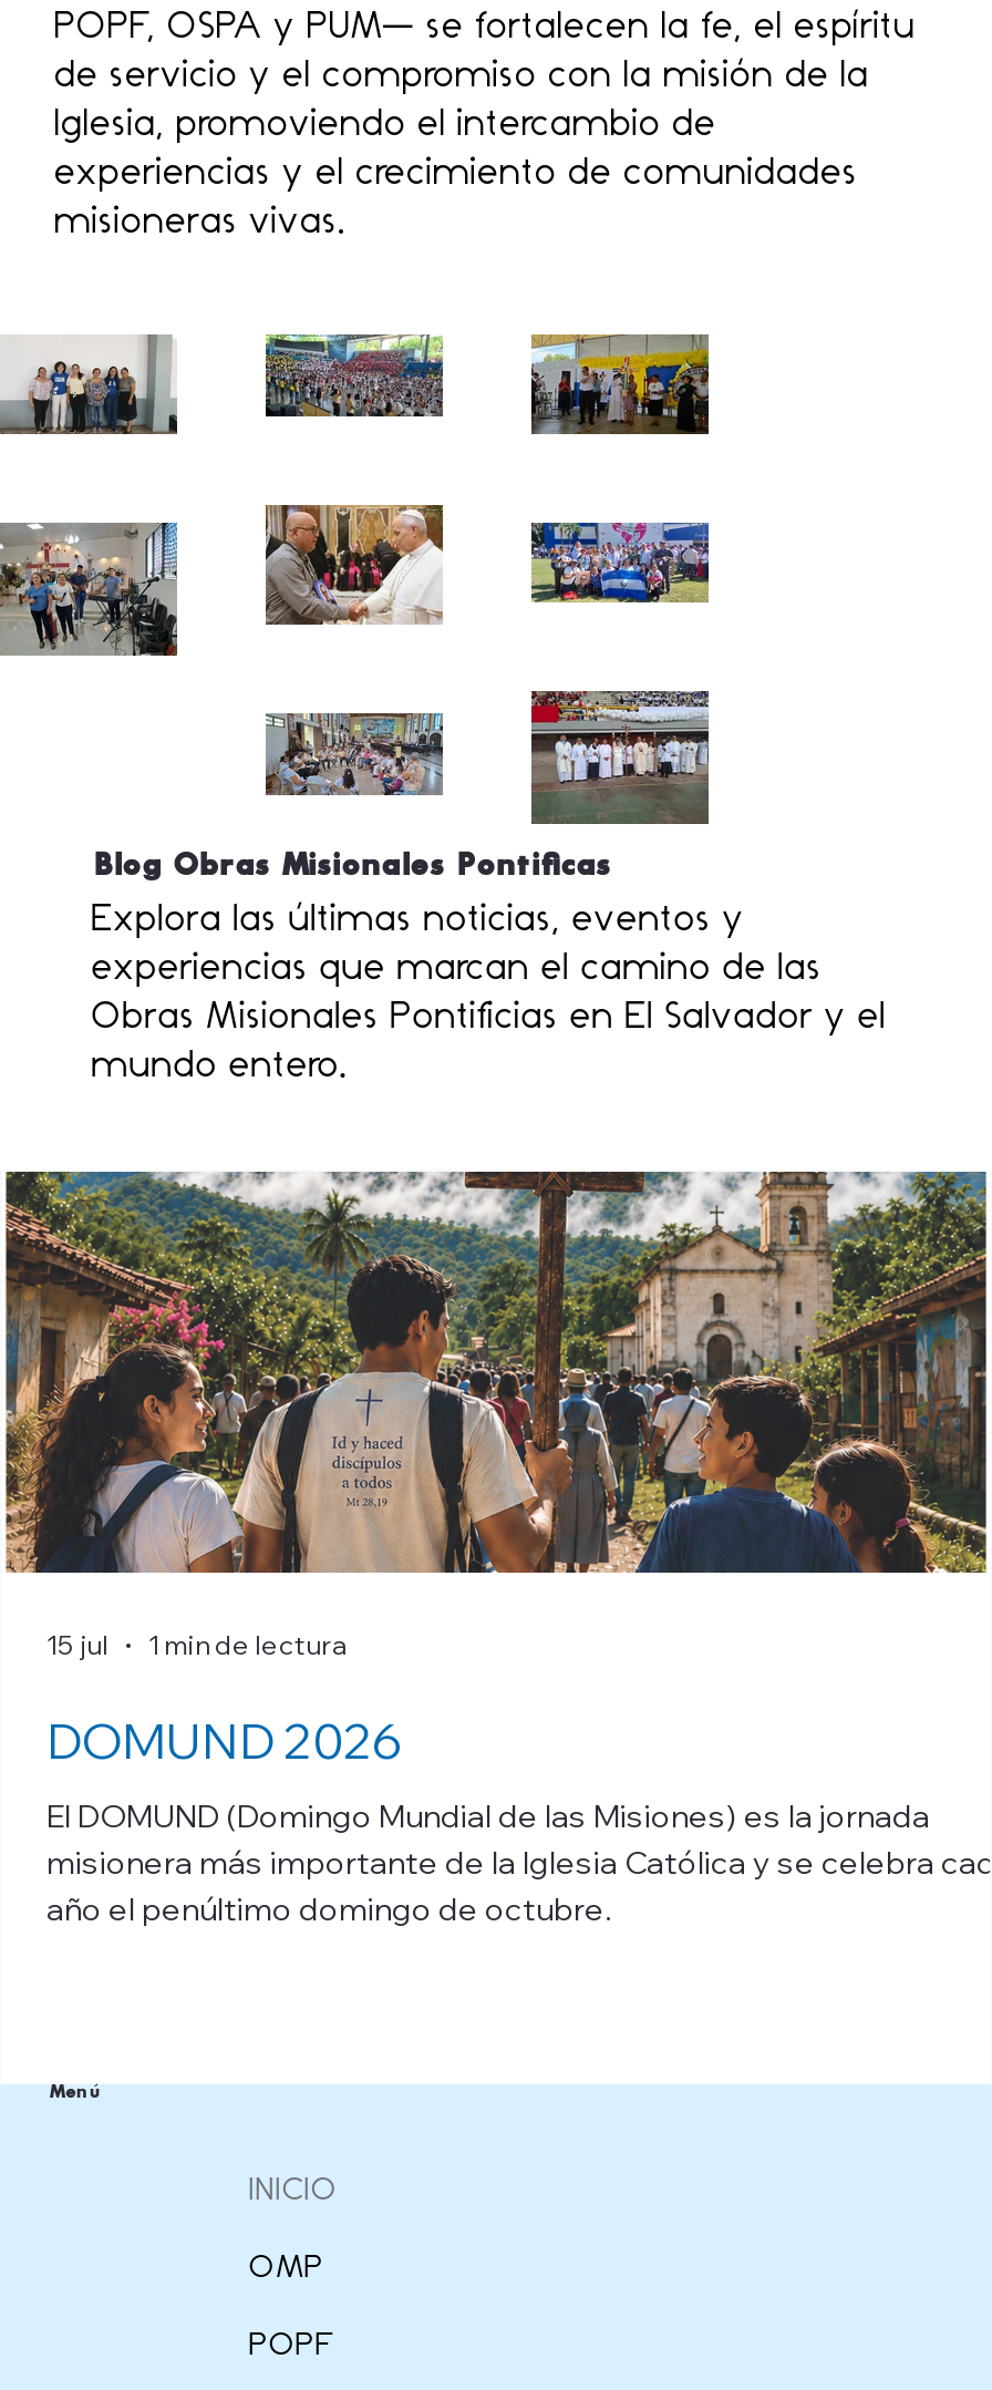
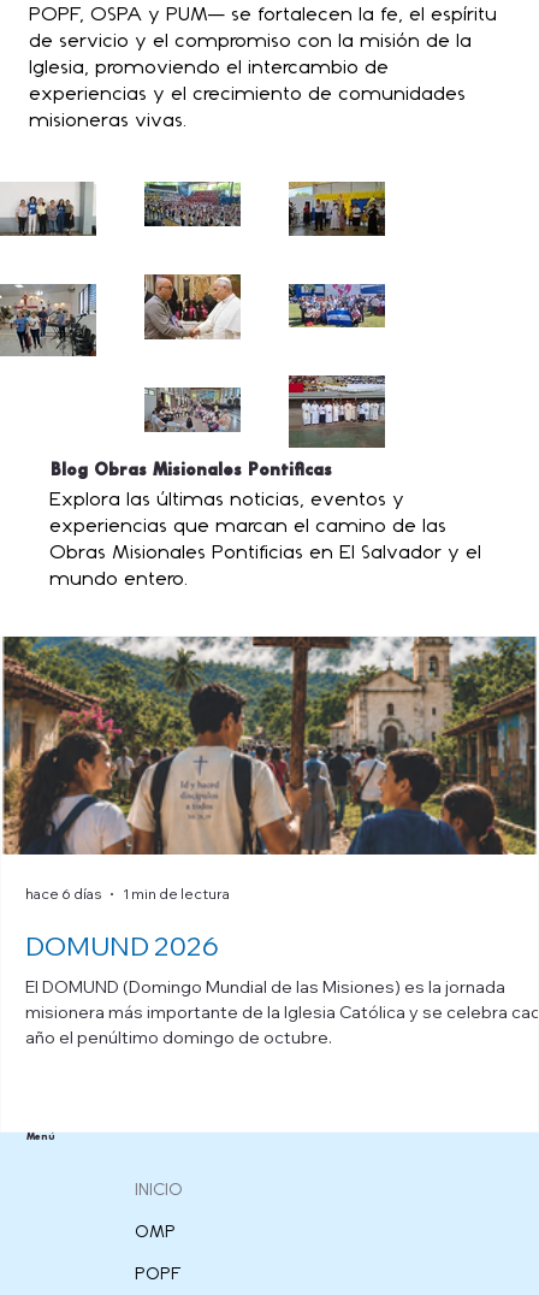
- 15 jul 1 min de lectura
+ hace 6 días 1 min de lectura
